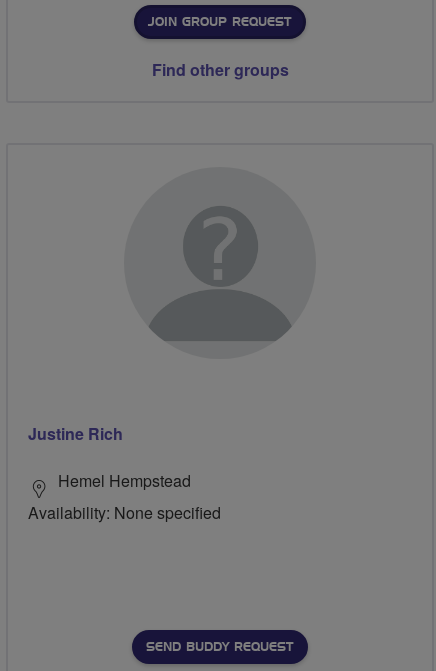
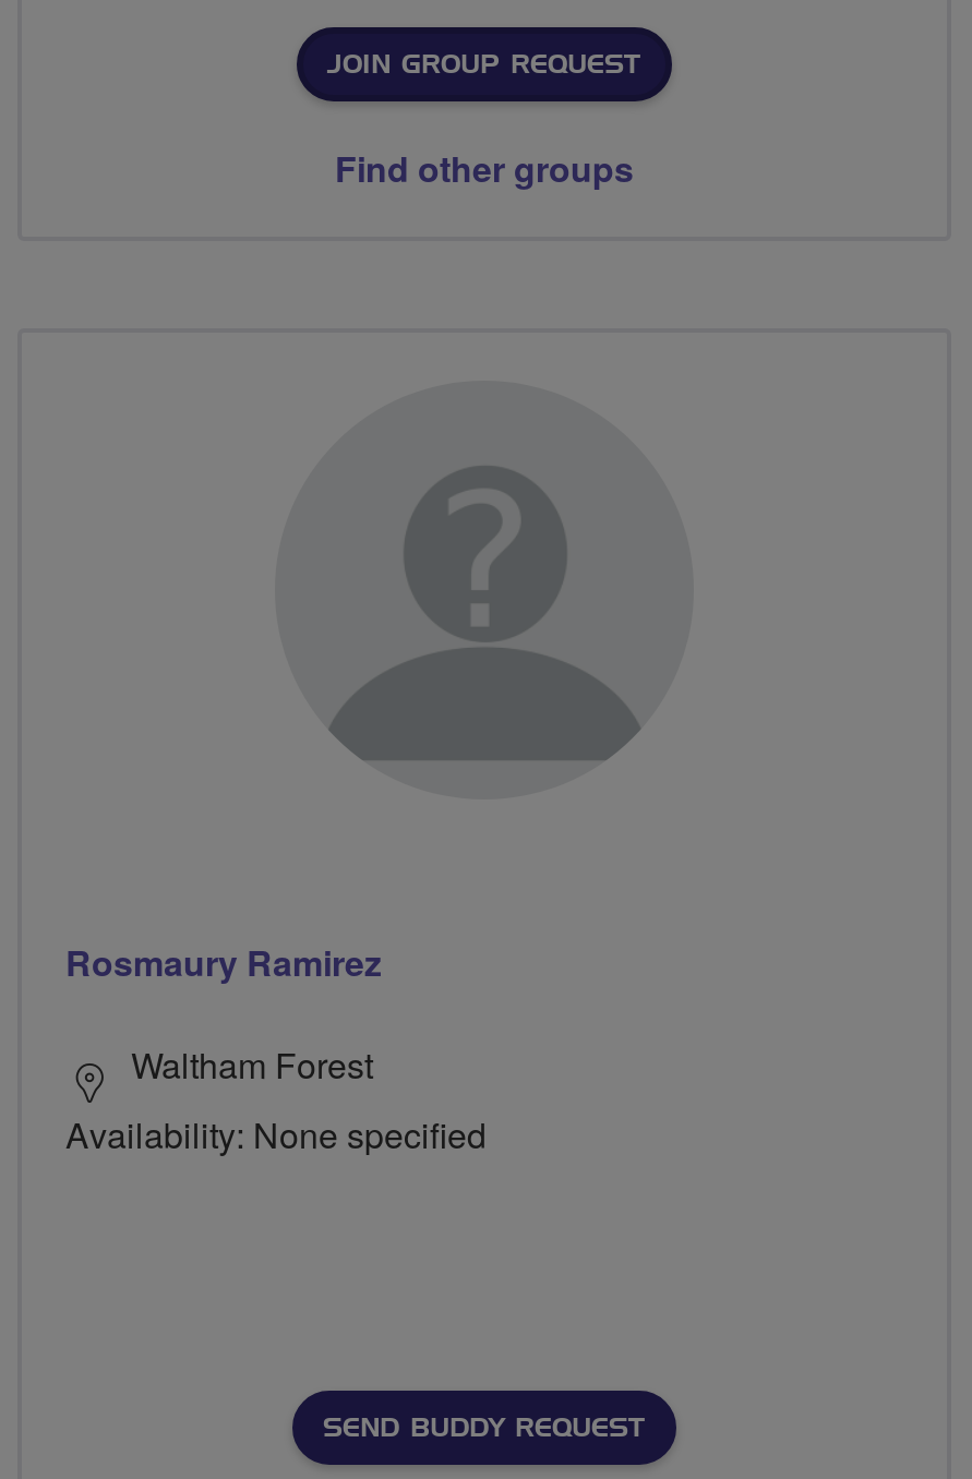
- Justine Rich
+ Rosmaury Ramirez

- Hemel Hempstead
+ Waltham Forest
